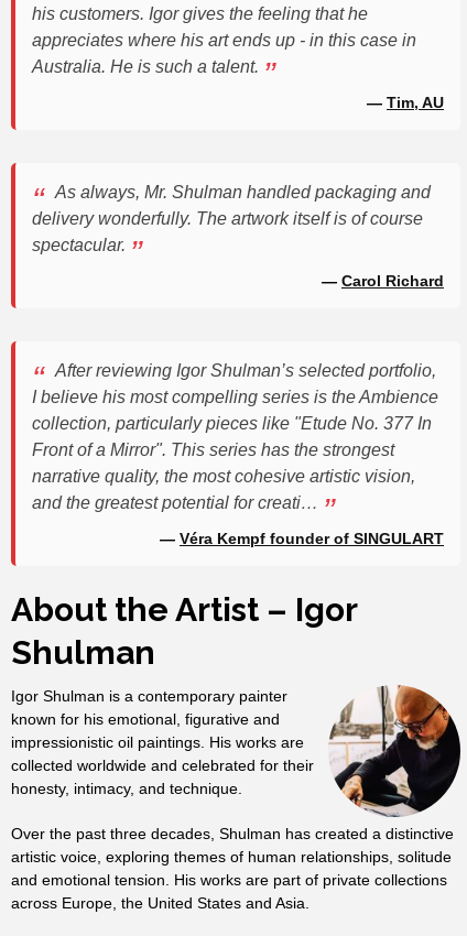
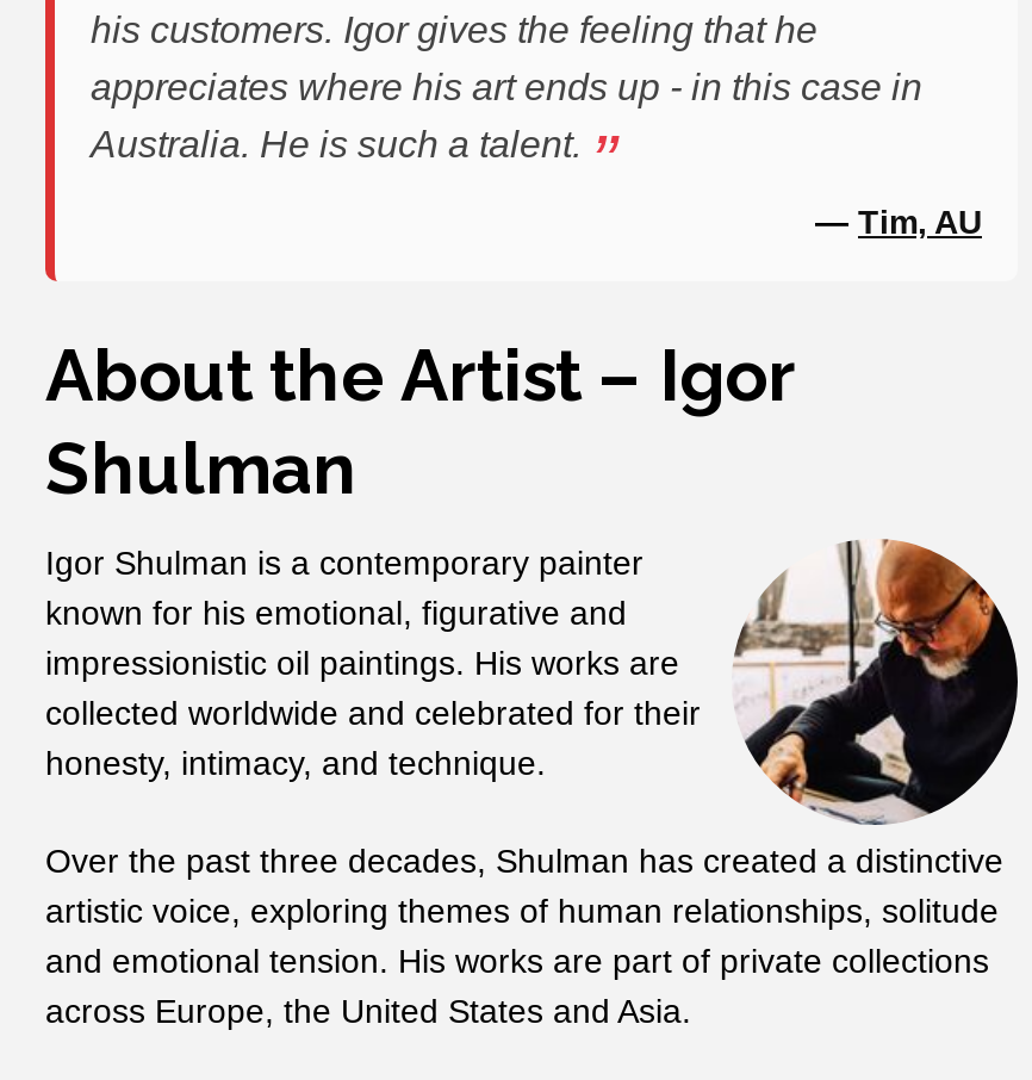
- As always, Mr. Shulman handled packaging and
- delivery wonderfully. The artwork itself is of course
- spectacular.
- Carol Richard

- After reviewing Igor Shulman’s selected portfolio,
- I believe his most compelling series is the Ambience
- collection, particularly pieces like "Etude No. 377 In
- Front of a Mirror". This series has the strongest
- narrative quality, the most cohesive artistic vision,
- and the greatest potential for creati…
- Véra Kempf founder of SINGULART
